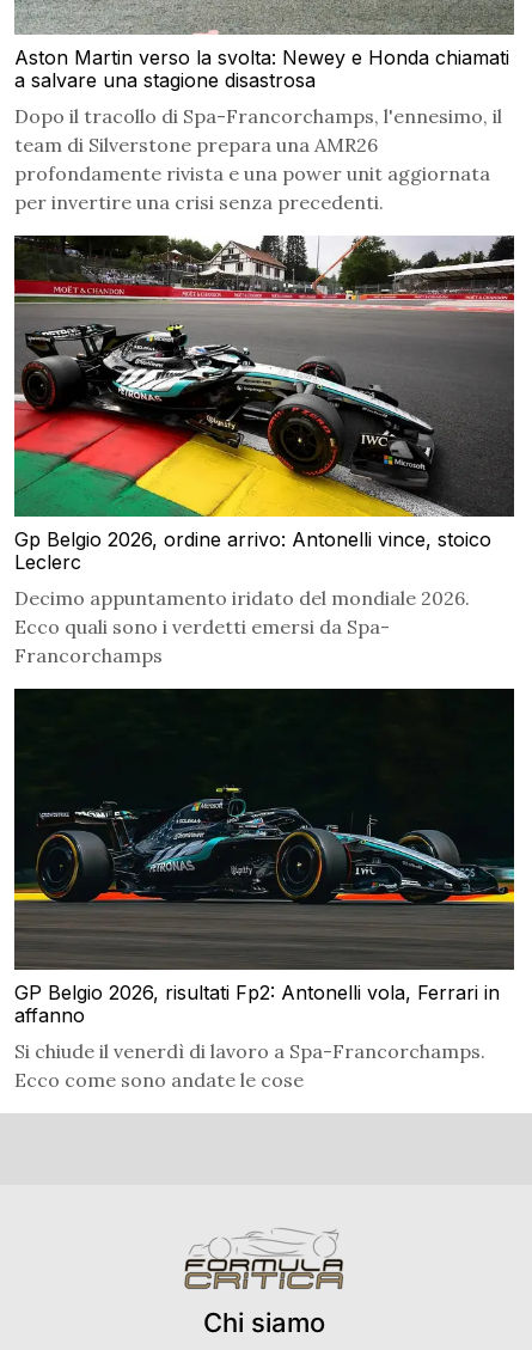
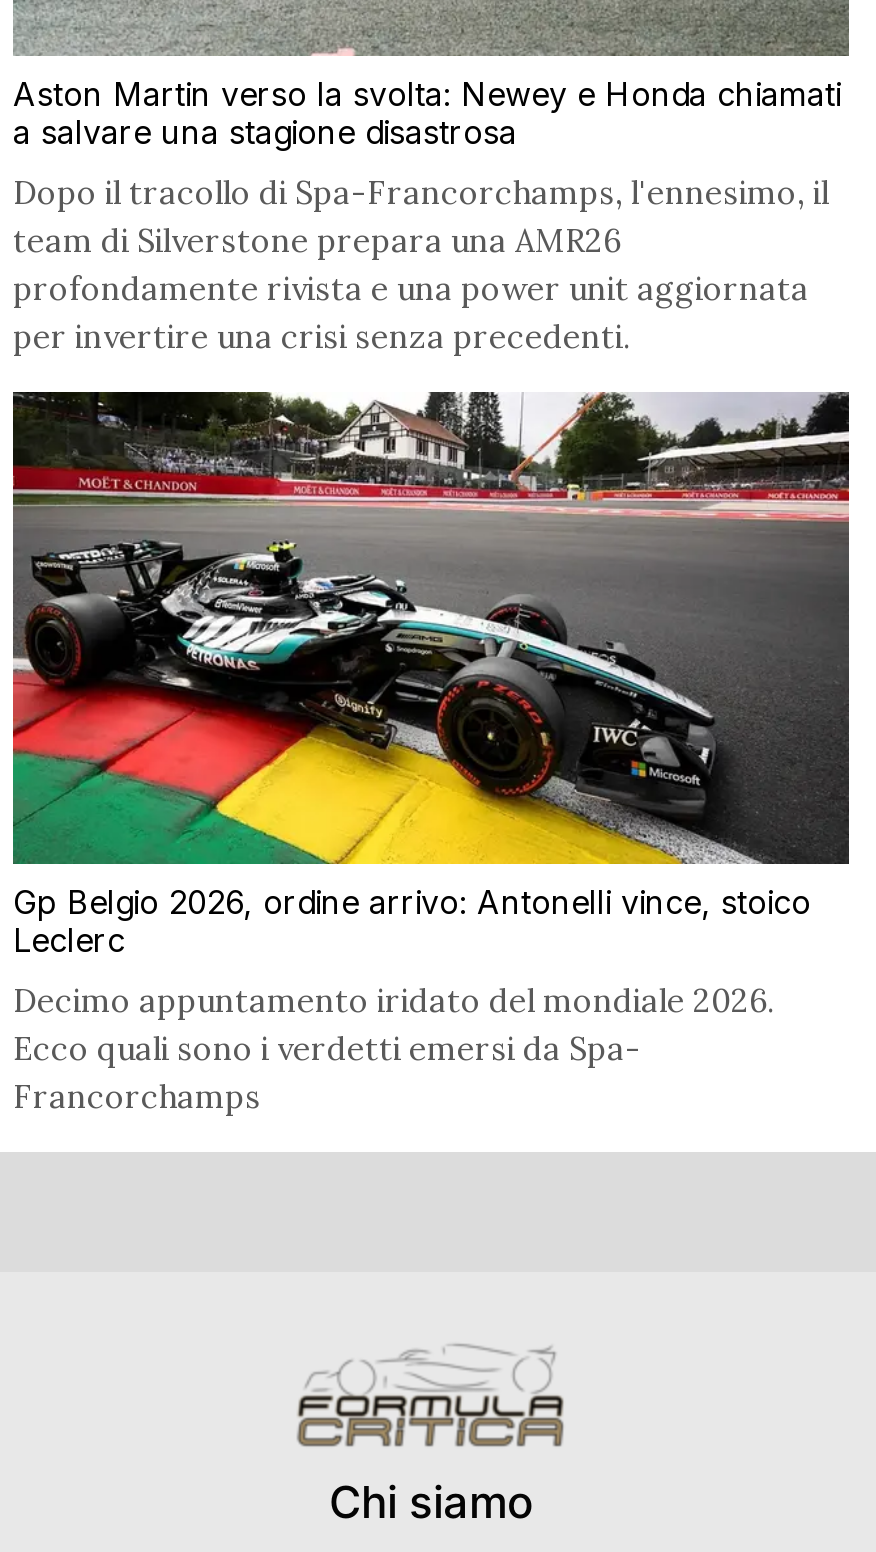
- [image]
- GP Belgio 2026, risultati Fp2: Antonelli vola, Ferrari in
- affanno
- Si chiude il venerdì di lavoro a Spa-Francorchamps.
- Ecco come sono andate le cose
